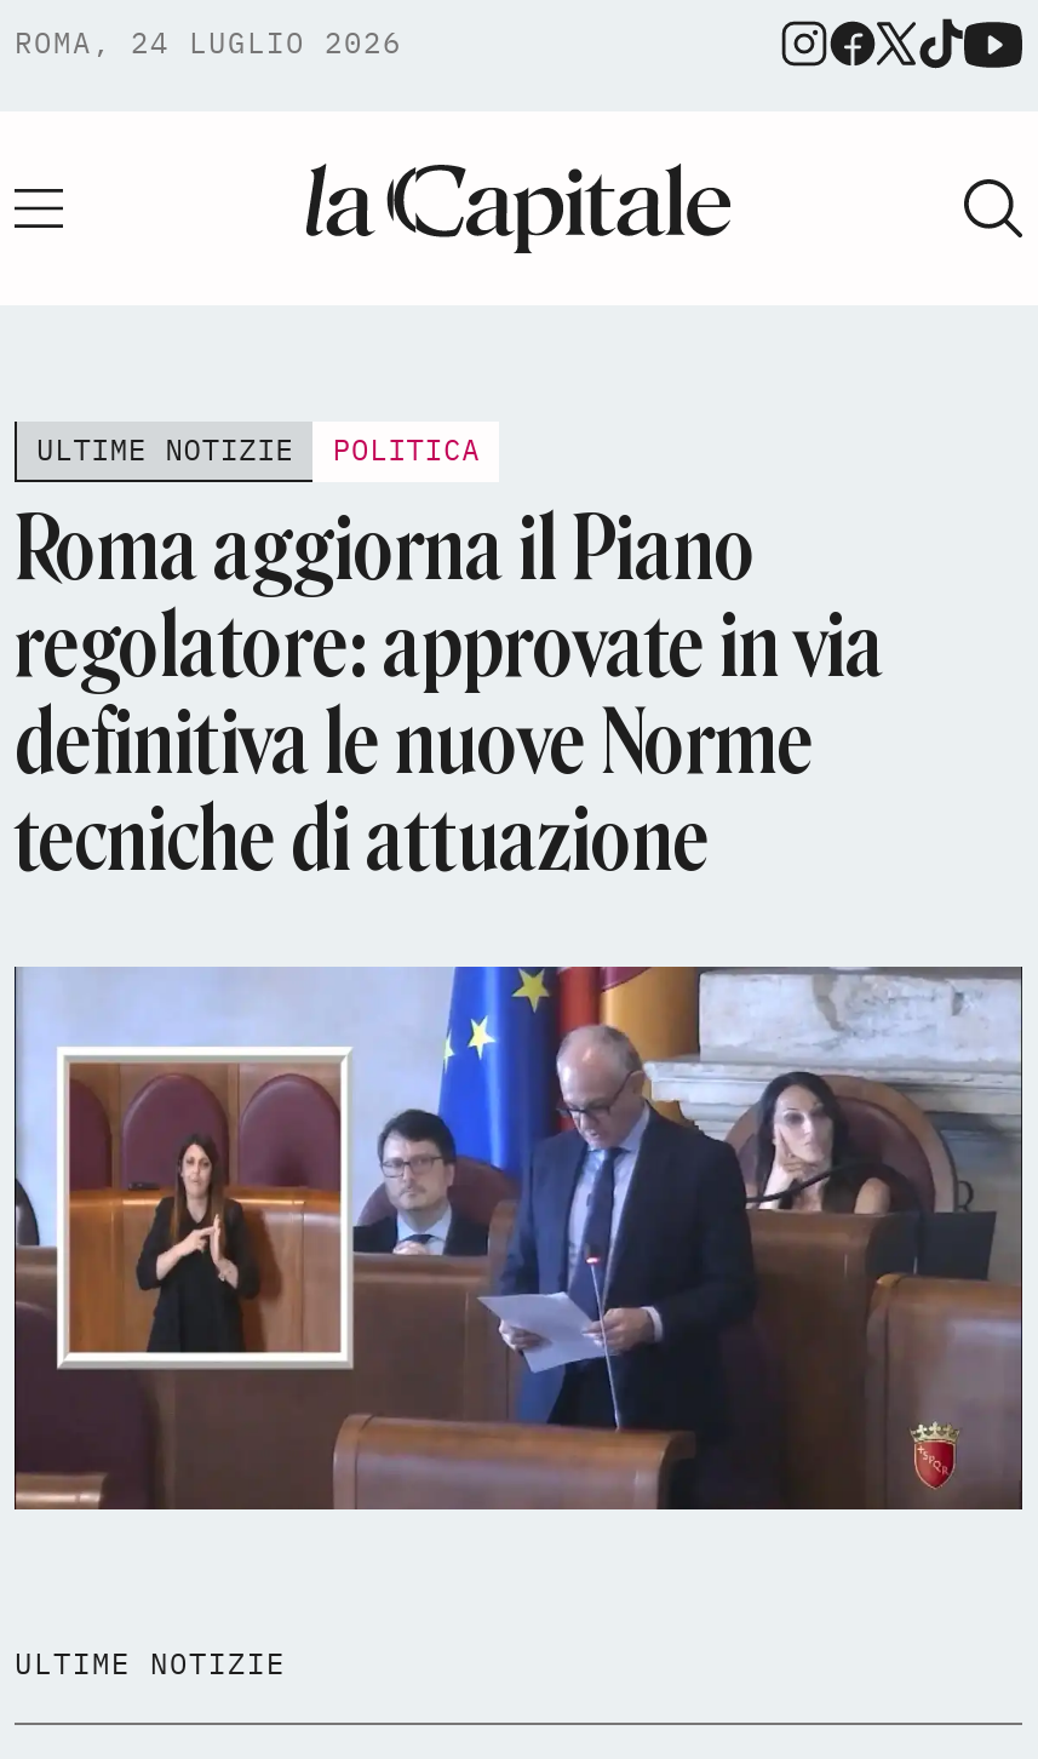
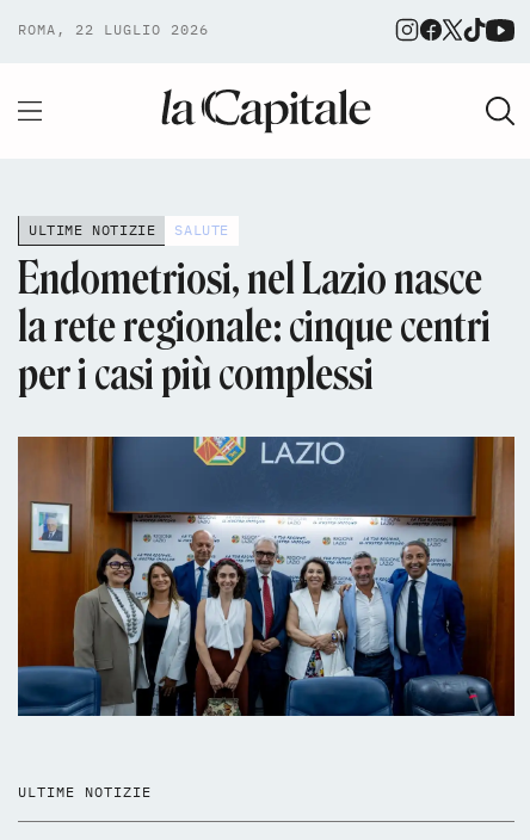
- ROMA, 24 LUGLIO 2026
+ ROMA, 22 LUGLIO 2026

- POLITICA
- Roma aggiorna il Piano
- regolatore: approvate in via
- definitiva le nuove Norme
- tecniche di attuazione
+ SALUTE
+ Endometriosi, nel Lazio nasce
+ la rete regionale: cinque centri
+ per i casi più complessi

- [image]
+ [image]
